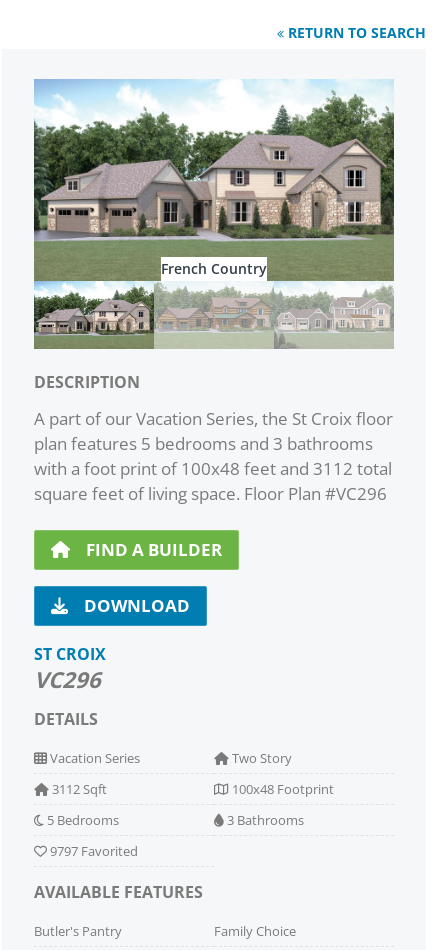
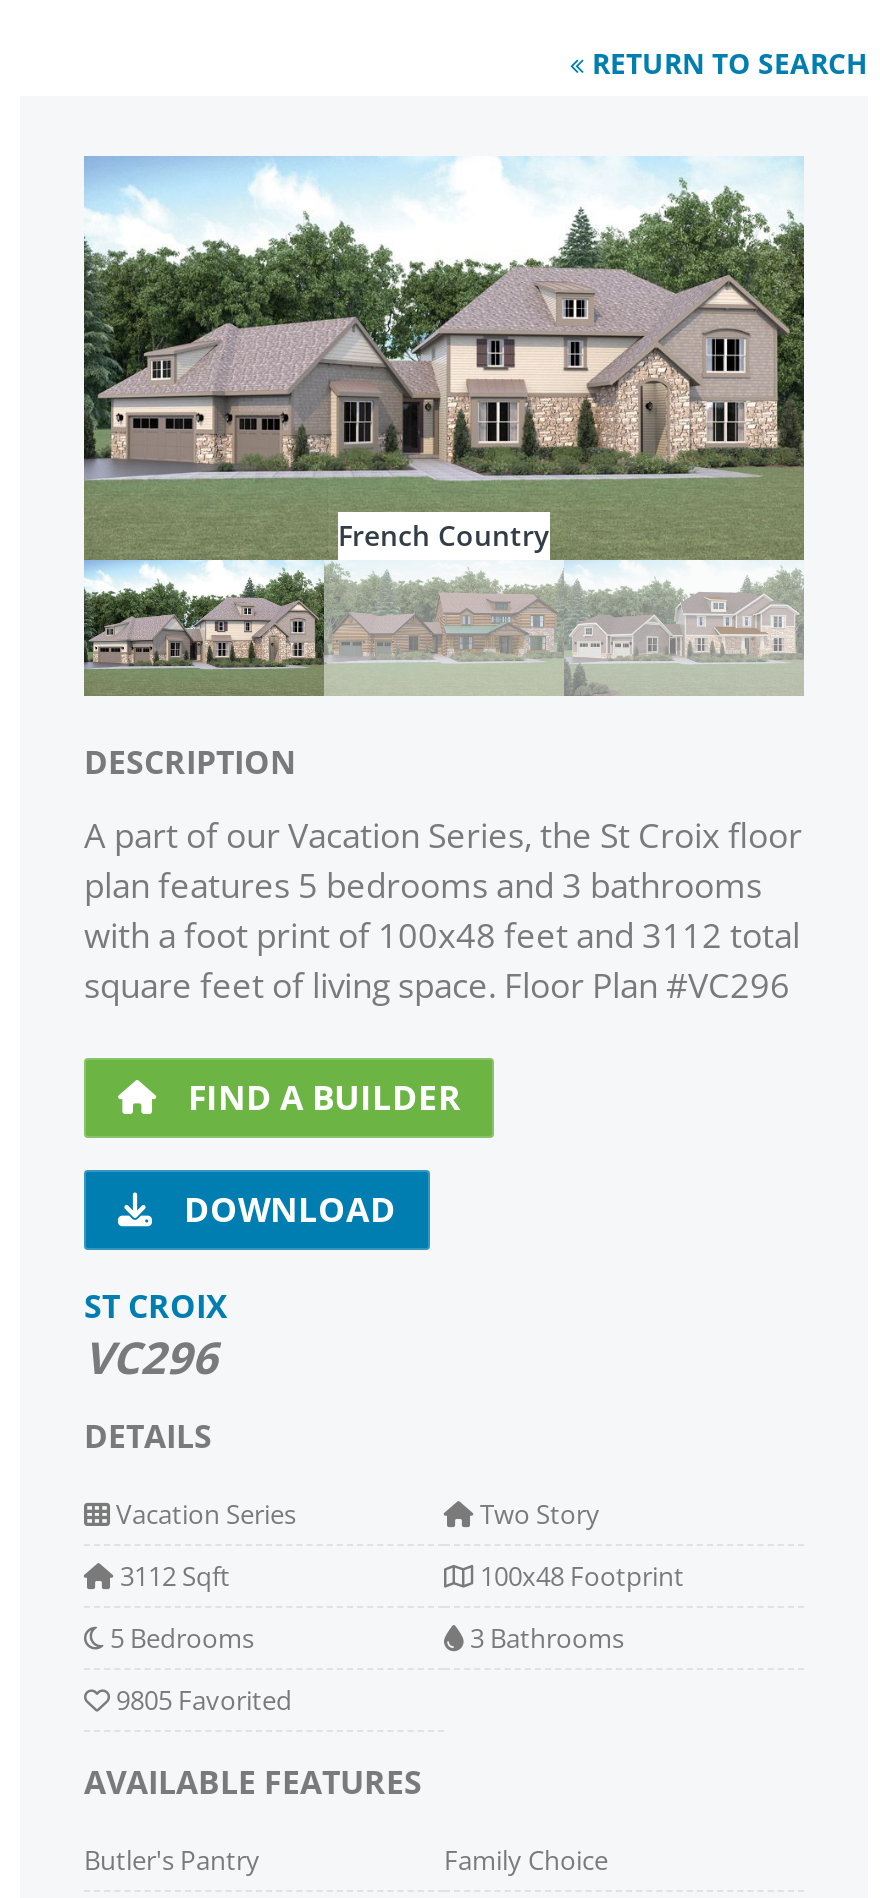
- 9797 Favorited
+ 9805 Favorited
